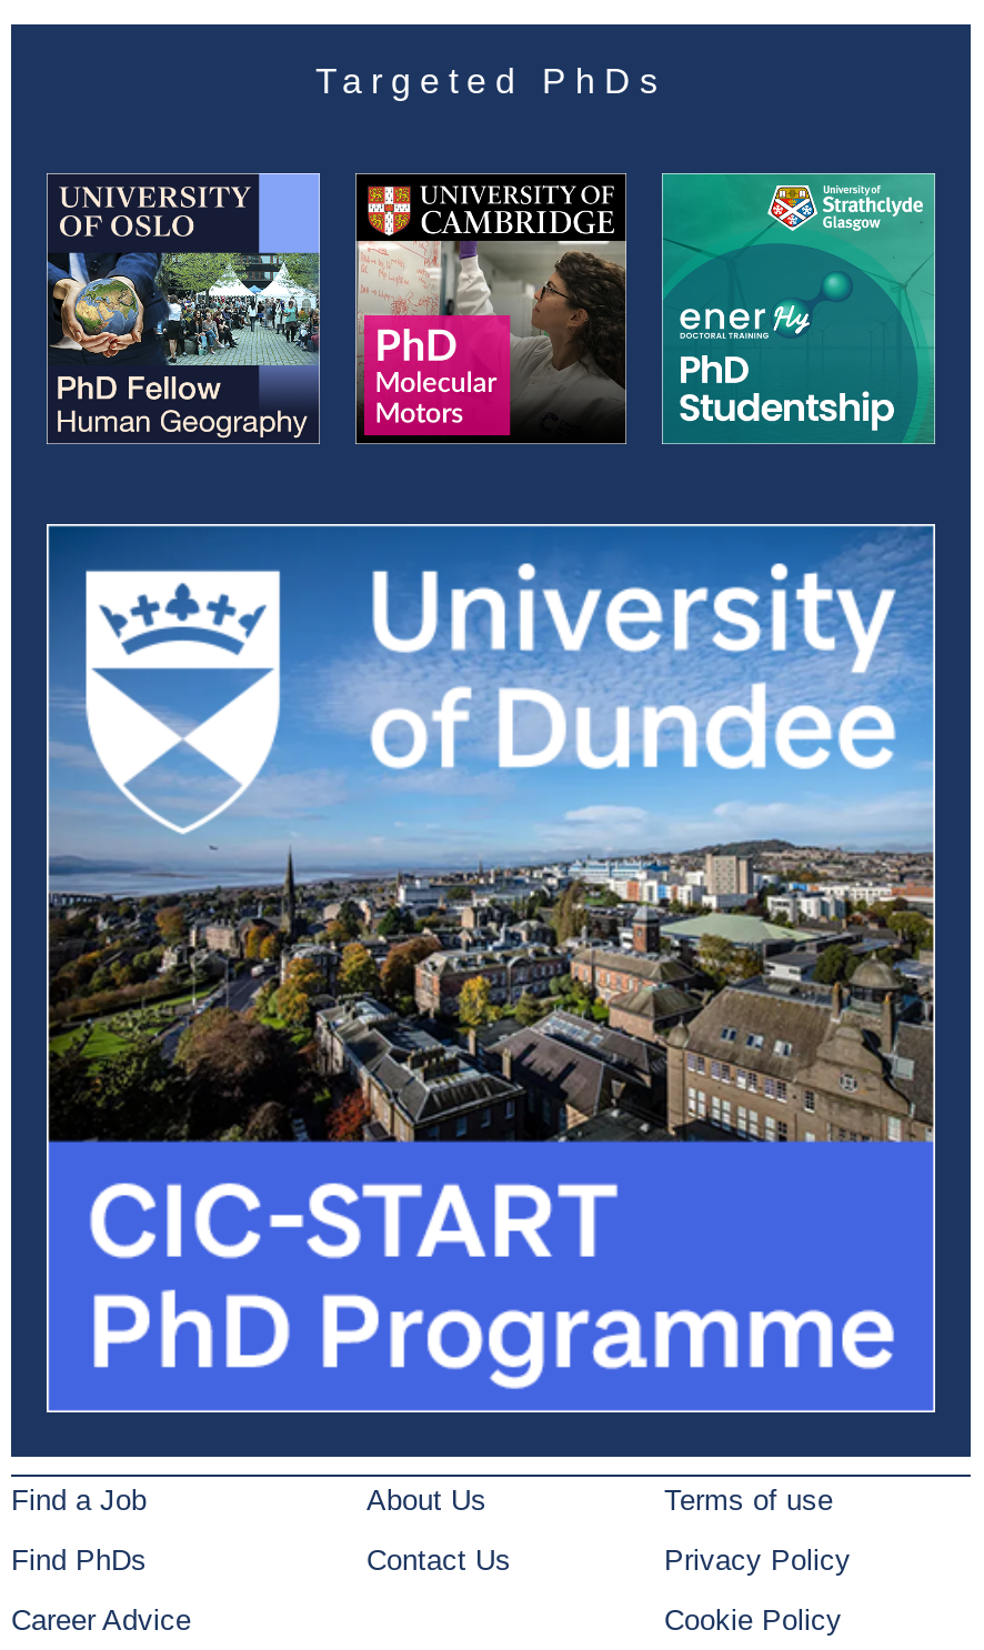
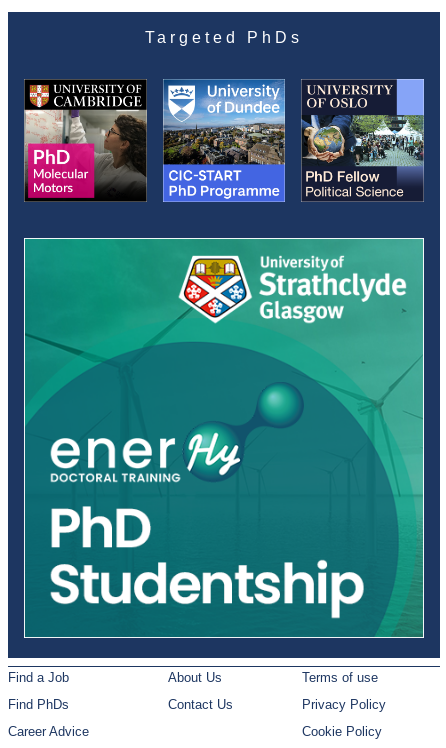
- [image]
+ [image]

- [image]
+ [image]

- [image]
+ [image]

- [image]
+ [image]
